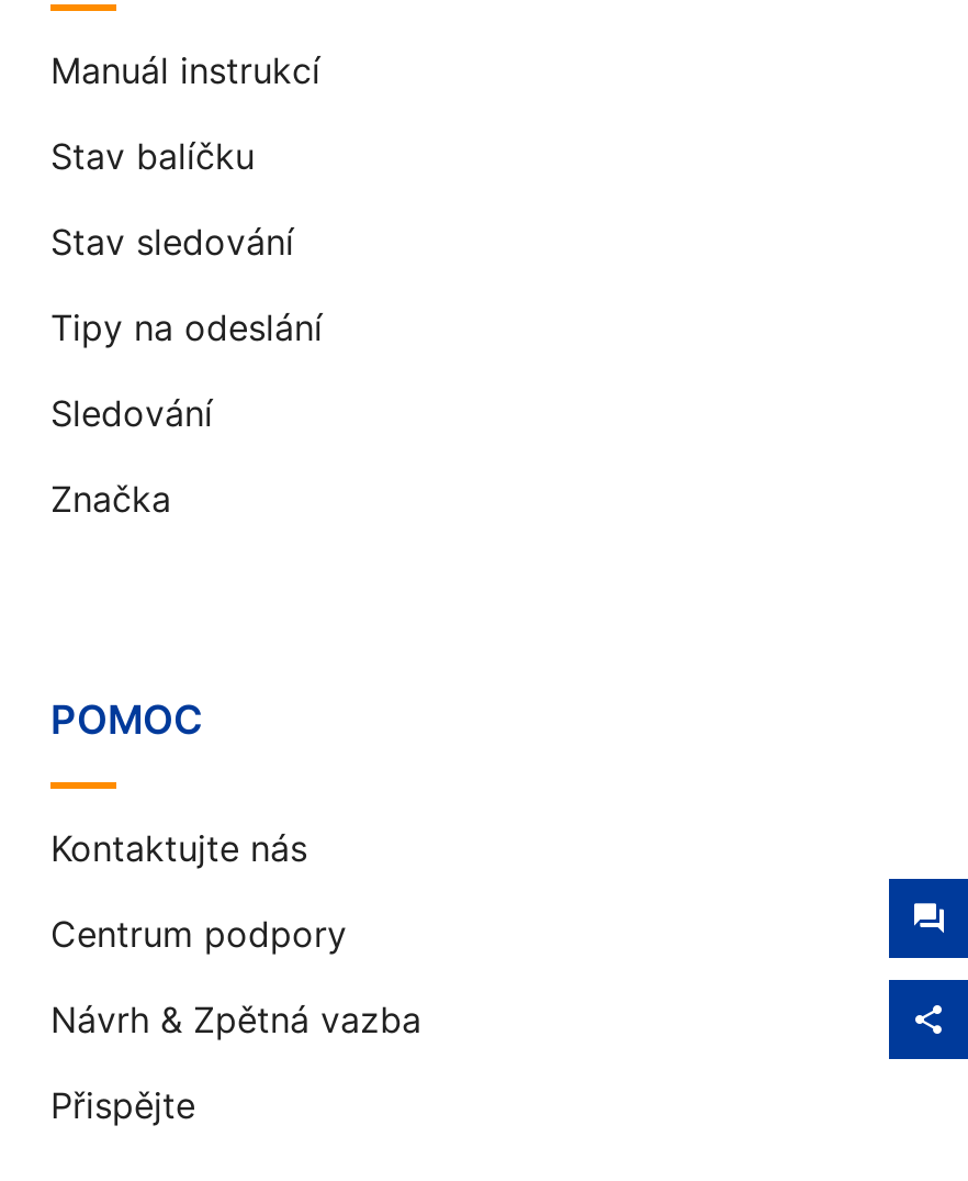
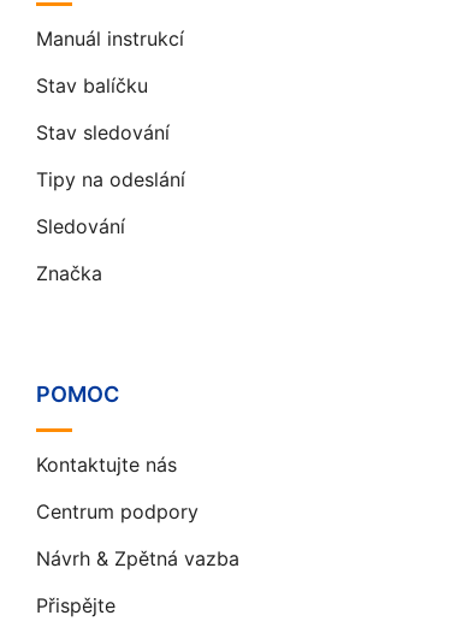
- [image]

- [image]
